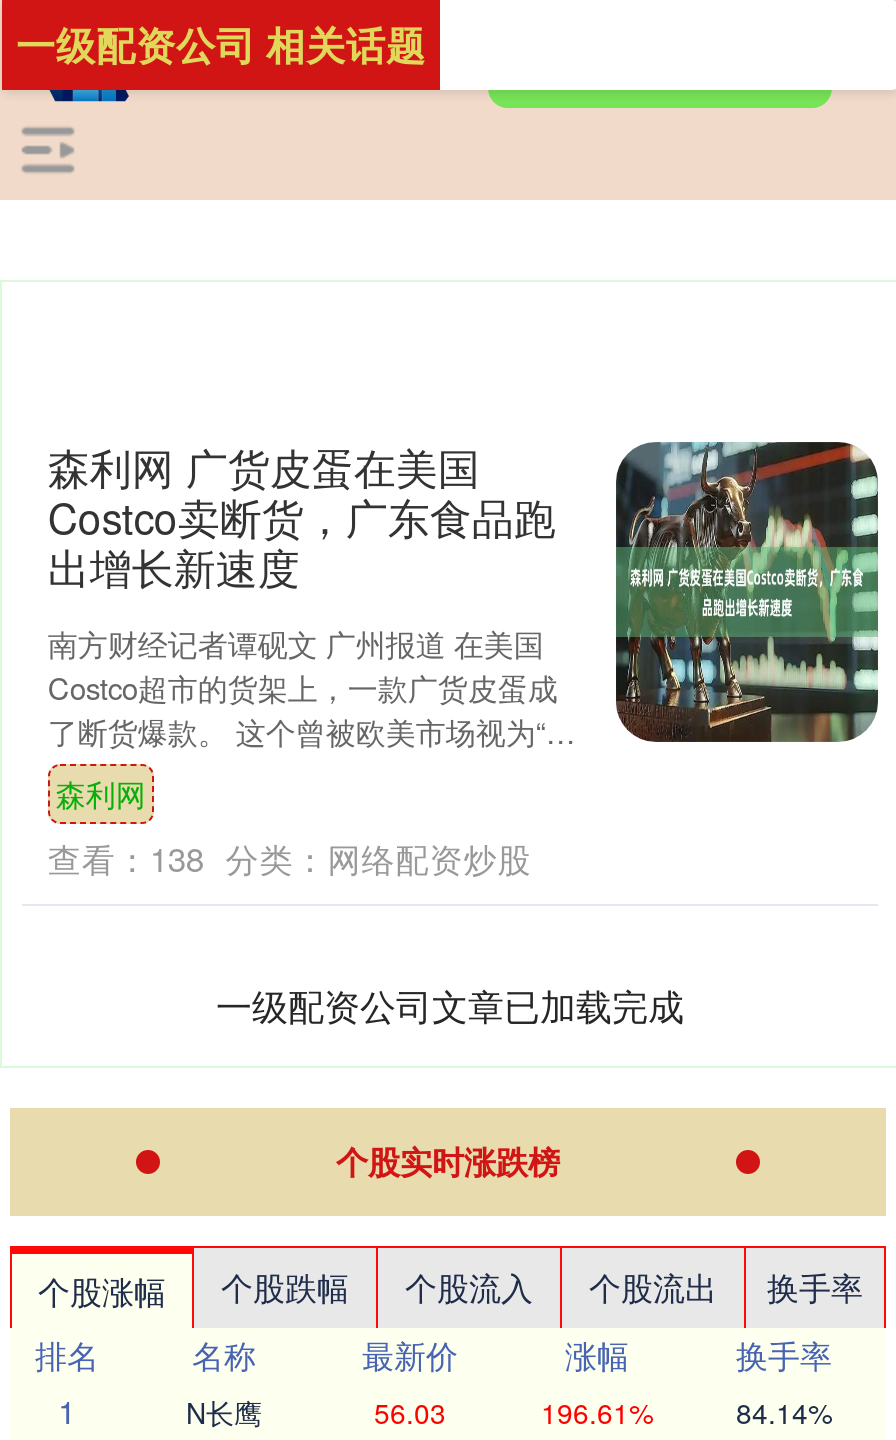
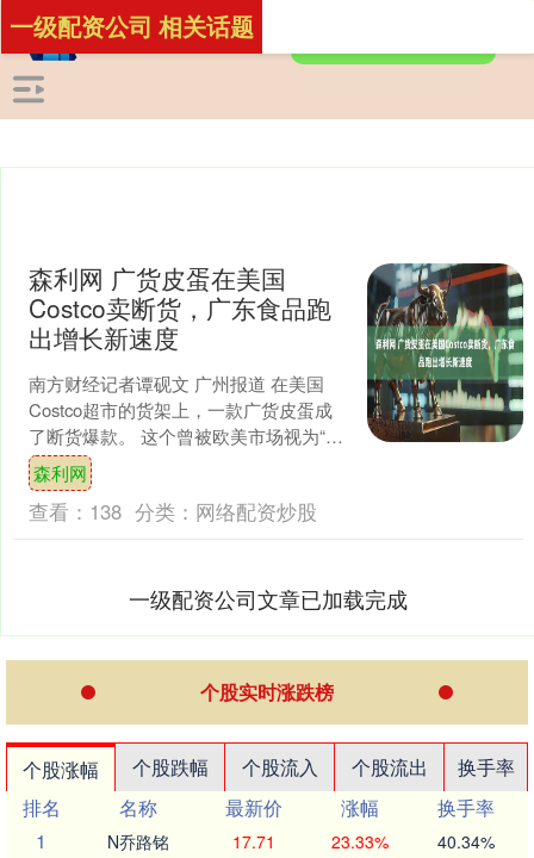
- N长鹰
- 56.03
- 196.61%
- 84.14%
+ N乔路铭
+ 17.71
+ 23.33%
+ 40.34%
